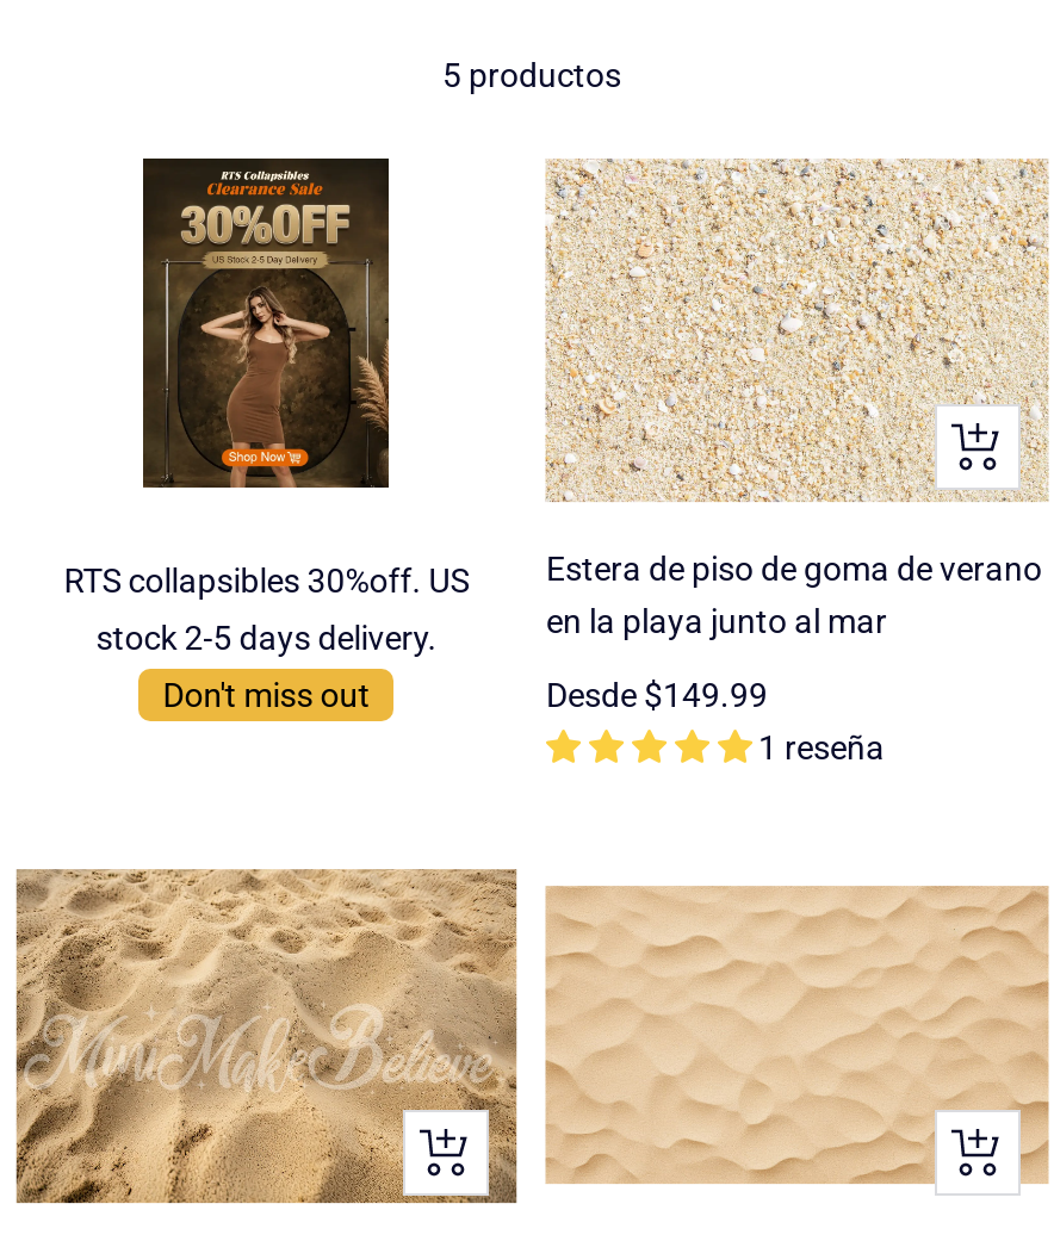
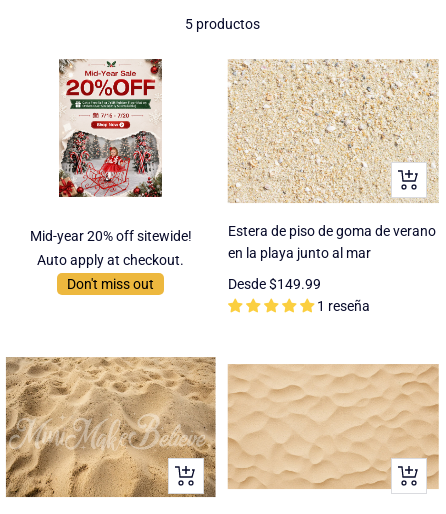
- [image]
- RTS collapsibles 30%off. US
+ [image]
+ Mid-year 20% off sitewide!

- stock 2-5 days delivery.
+ Auto apply at checkout.
